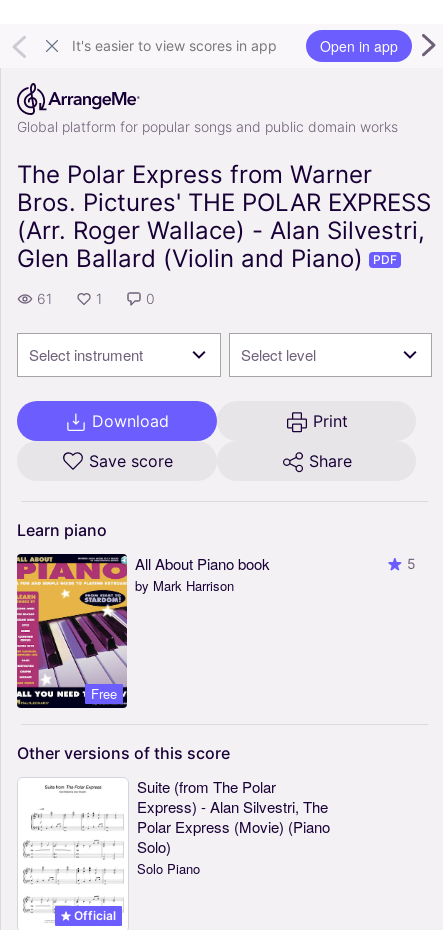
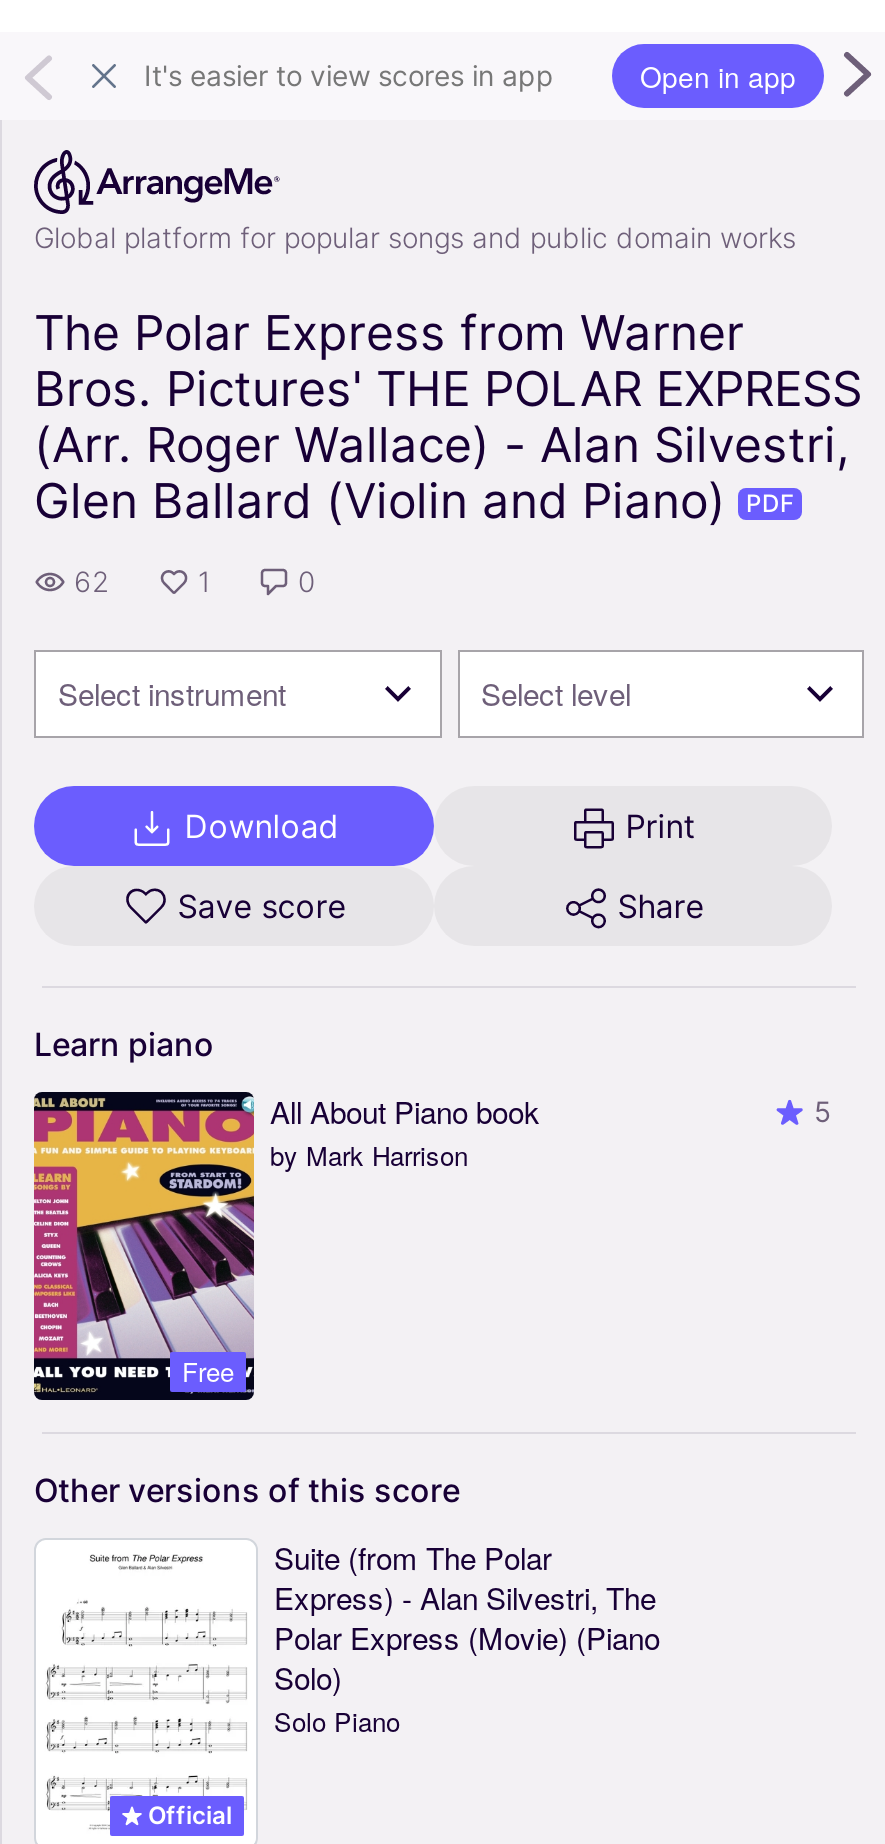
- 61
+ 62
